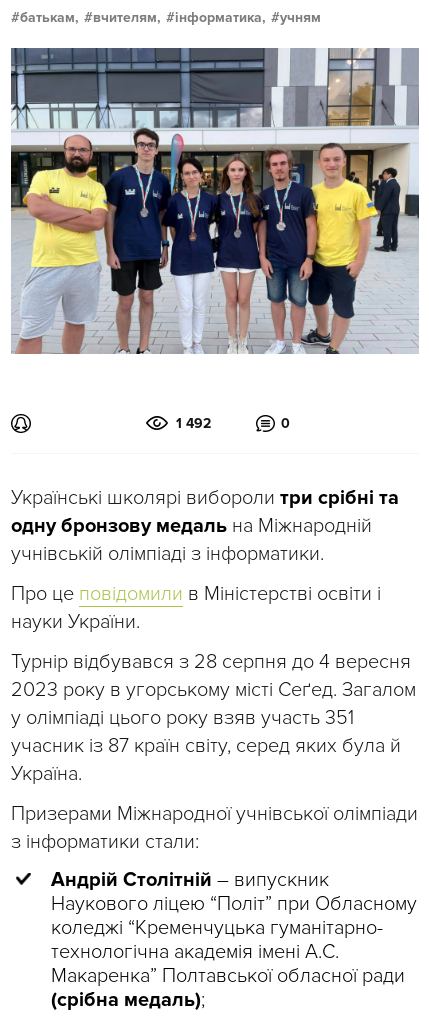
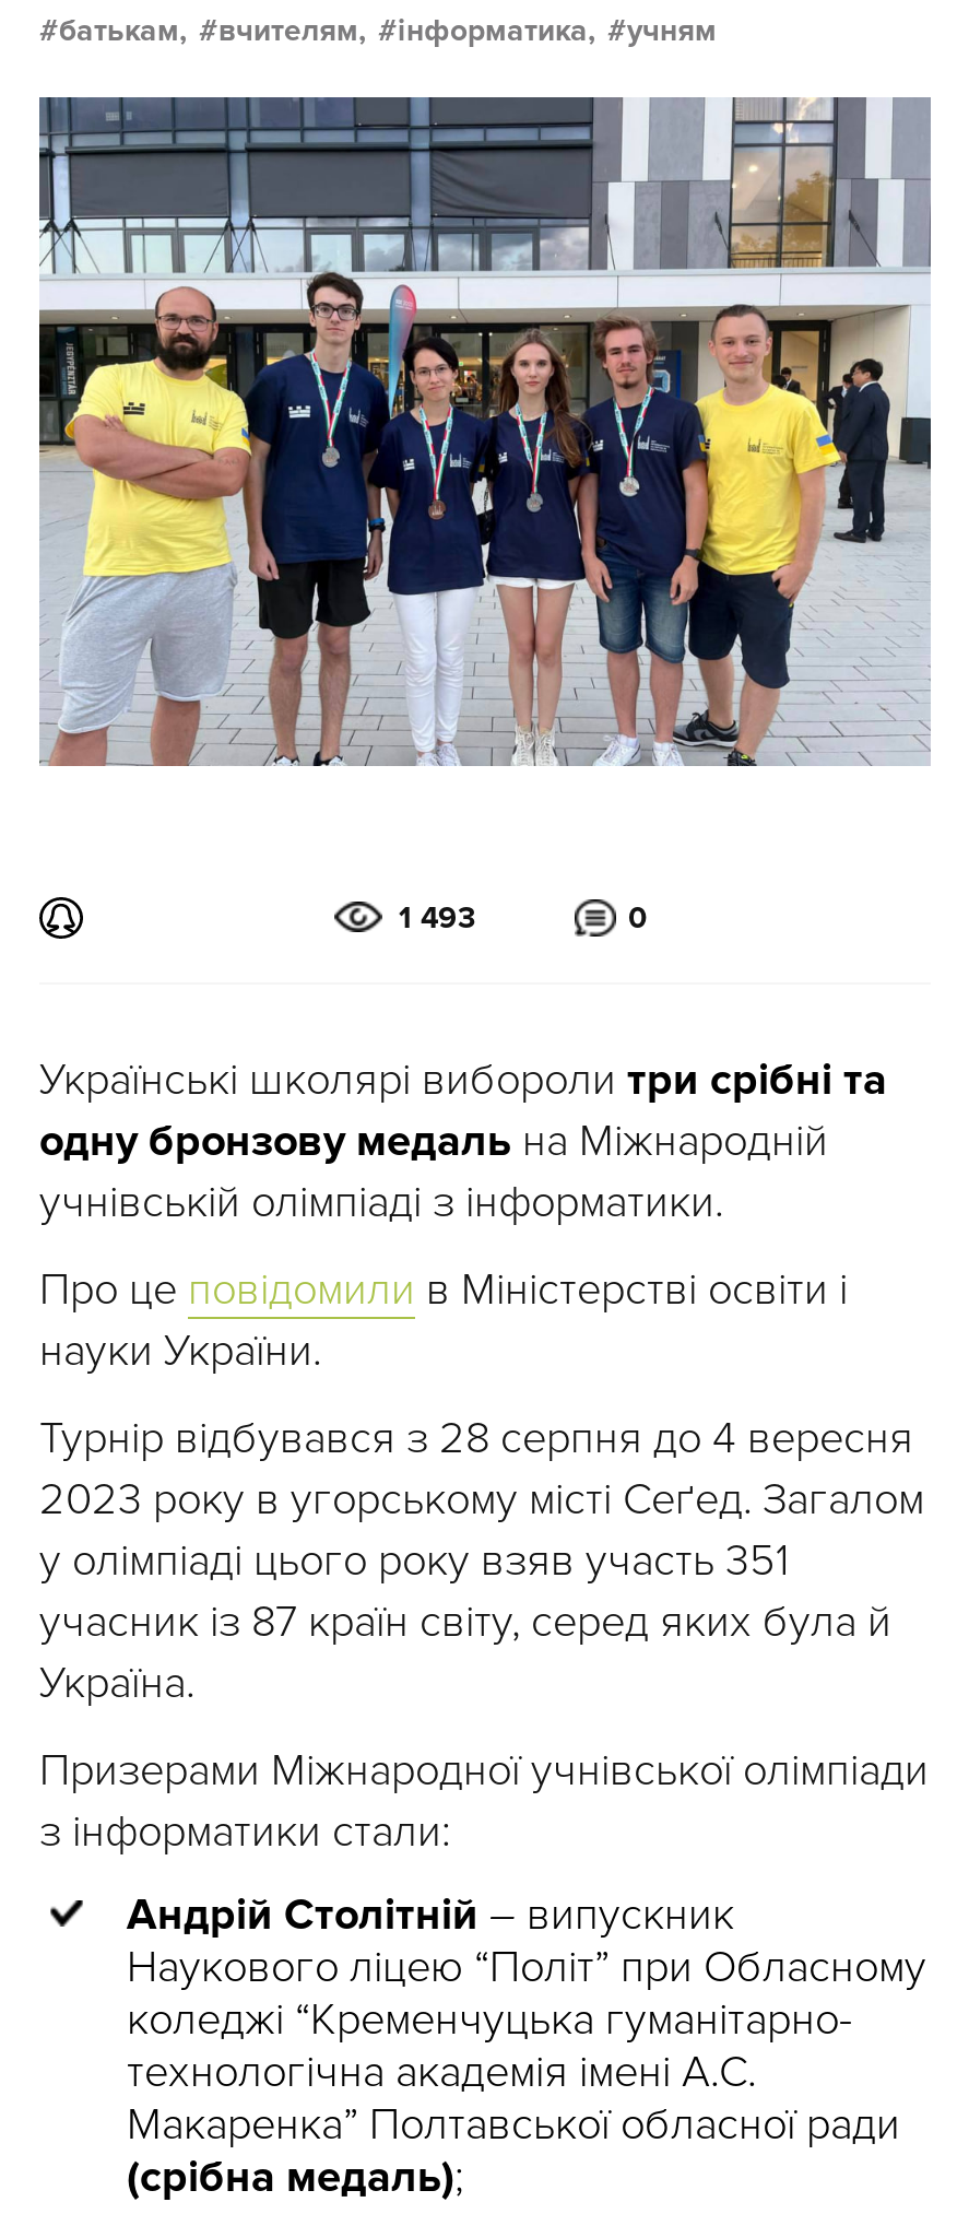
- 1 492
+ 1 493
